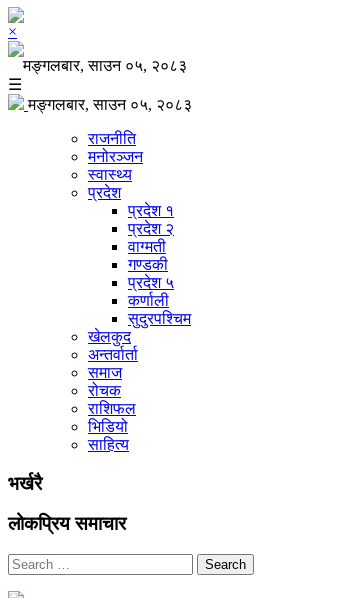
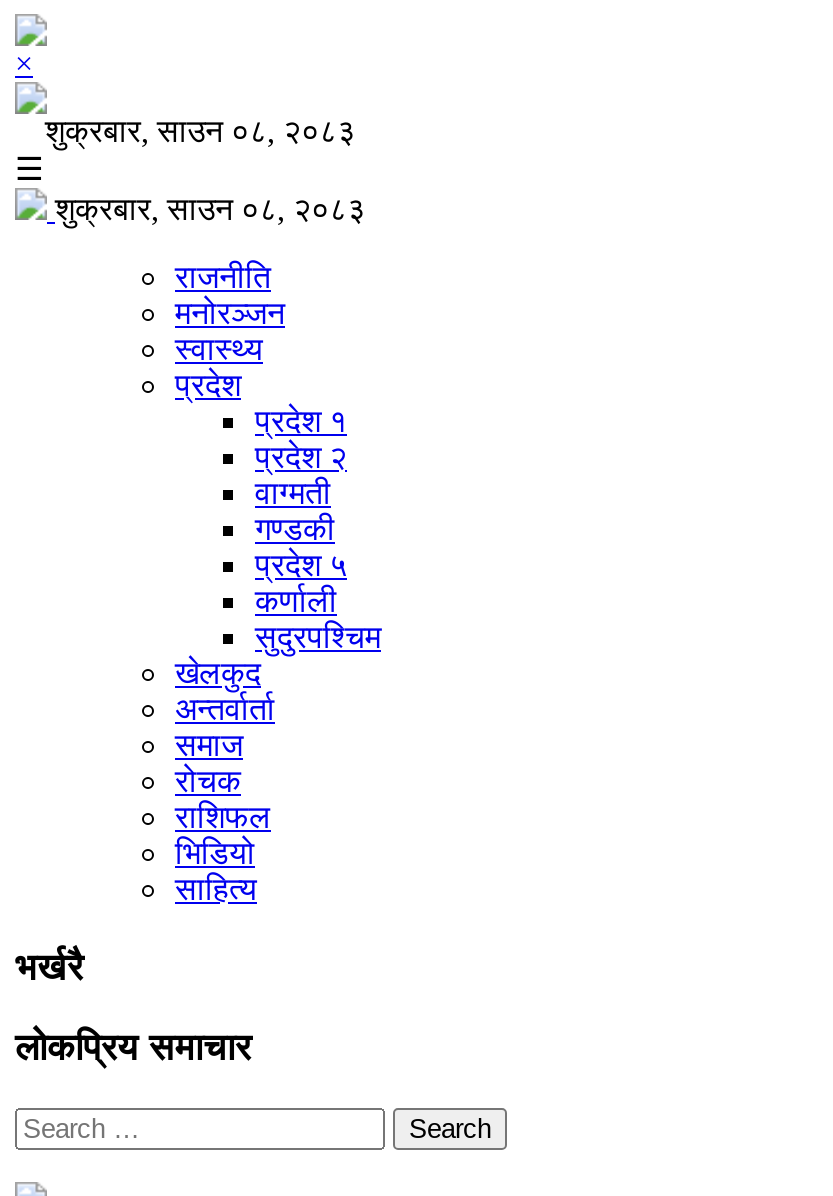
- मङ्गलबार, साउन ०५, २०८३
+ शुक्रबार, साउन ०८, २०८३

- मङ्गलबार, साउन ०५, २०८३
+ शुक्रबार, साउन ०८, २०८३
